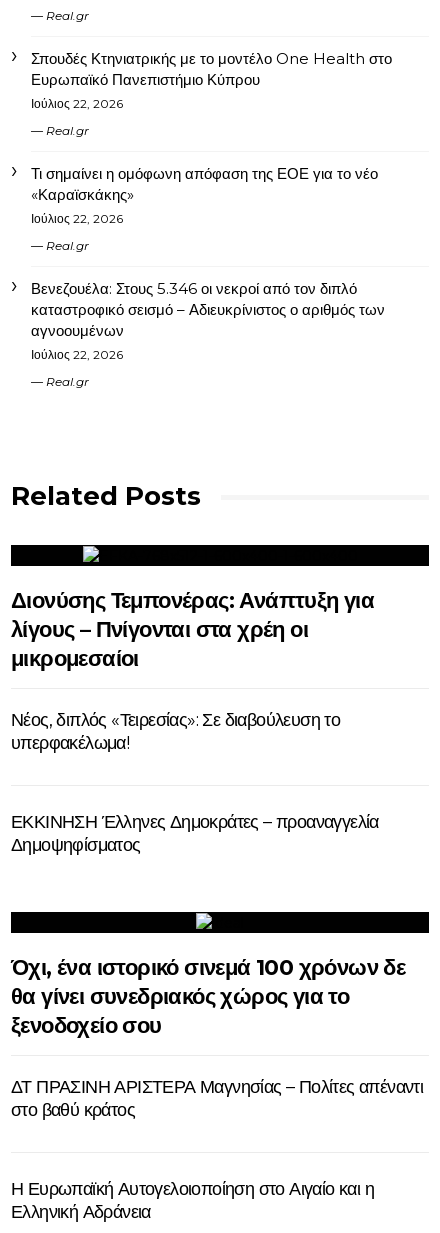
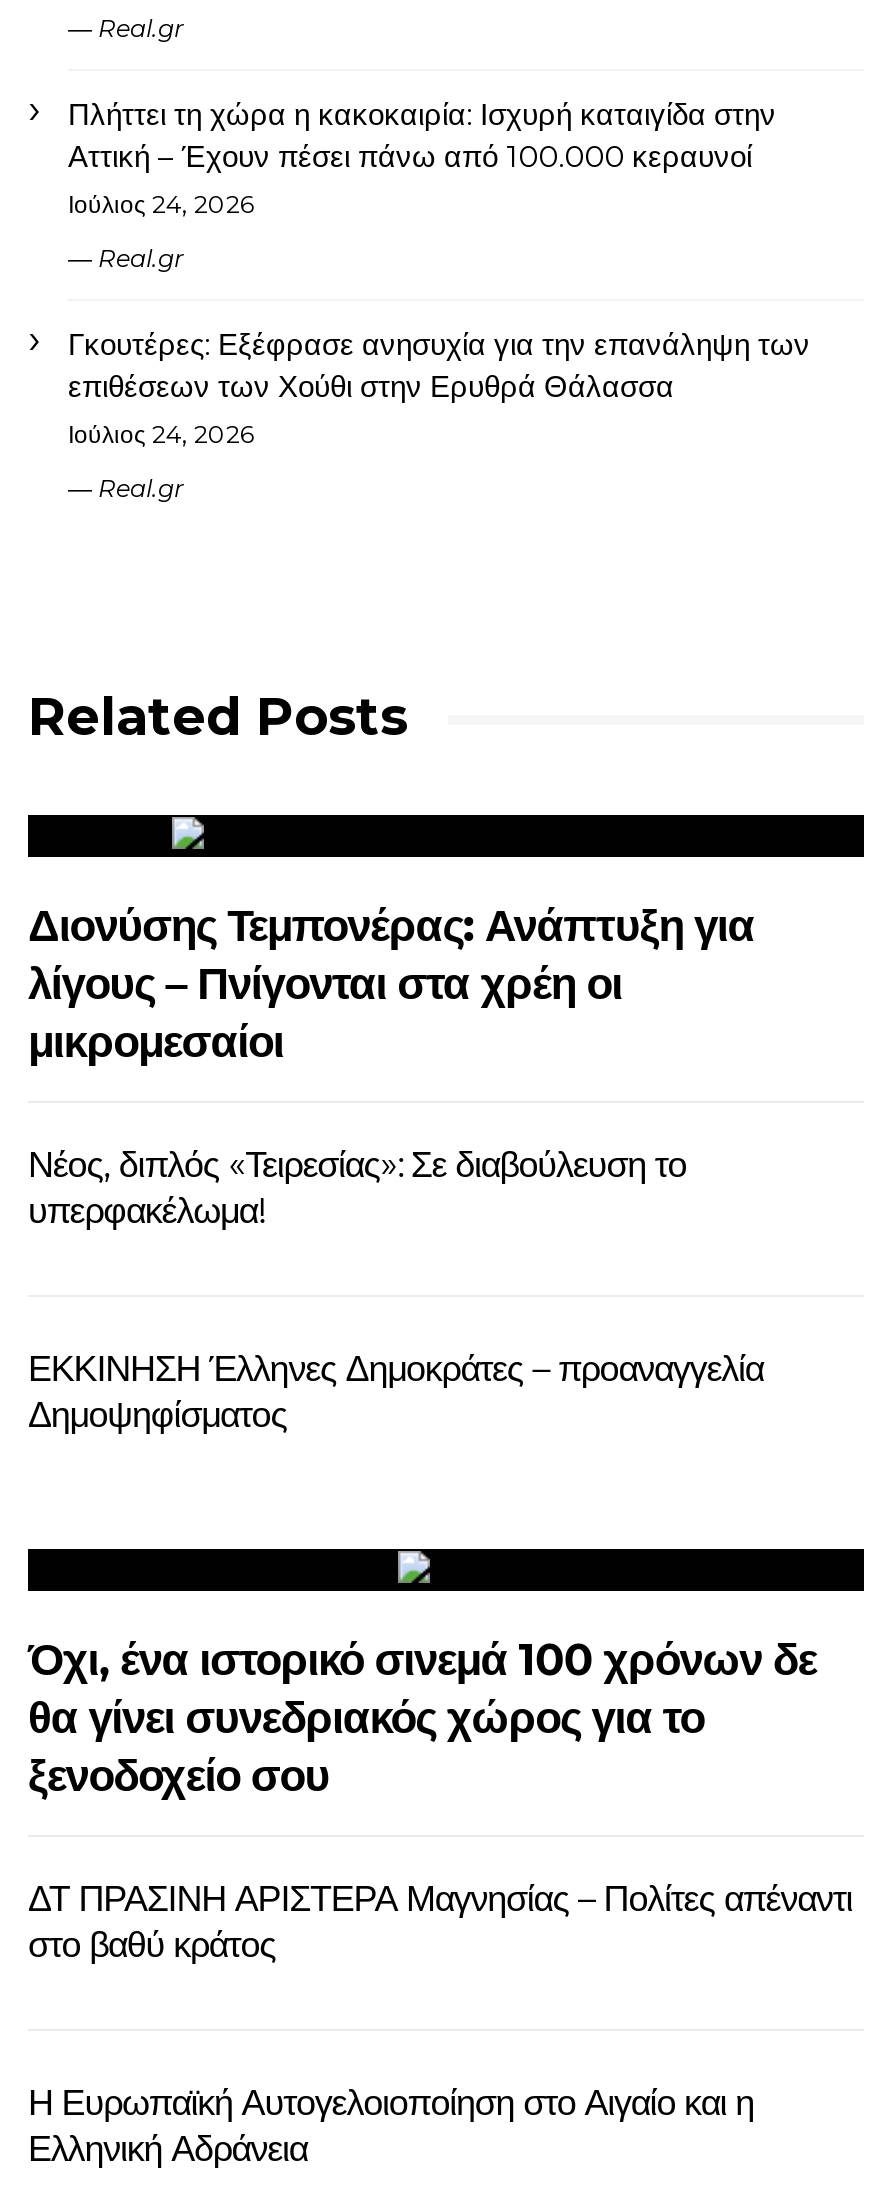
- Σπουδές Κτηνιατρικής με το μοντέλο One Health στο
- Ευρωπαϊκό Πανεπιστήμιο Κύπρου
- Ιούλιος 22, 2026
+ Πλήττει τη χώρα η κακοκαιρία: Ισχυρή καταιγίδα στην
+ Αττική – Έχουν πέσει πάνω από 100.000 κεραυνοί
+ Ιούλιος 24, 2026

- Τι σημαίνει η ομόφωνη απόφαση της ΕΟΕ για το νέο
- «Καραϊσκάκης»
- Ιούλιος 22, 2026
- Real.gr
- Βενεζουέλα: Στους 5.346 οι νεκροί από τον διπλό
- καταστροφικό σεισμό – Αδιευκρίνιστος ο αριθμός των
- αγνοουμένων
- Ιούλιος 22, 2026
+ Γκουτέρες: Εξέφρασε ανησυχία για την επανάληψη των
+ επιθέσεων των Χούθι στην Ερυθρά Θάλασσα
+ Ιούλιος 24, 2026
